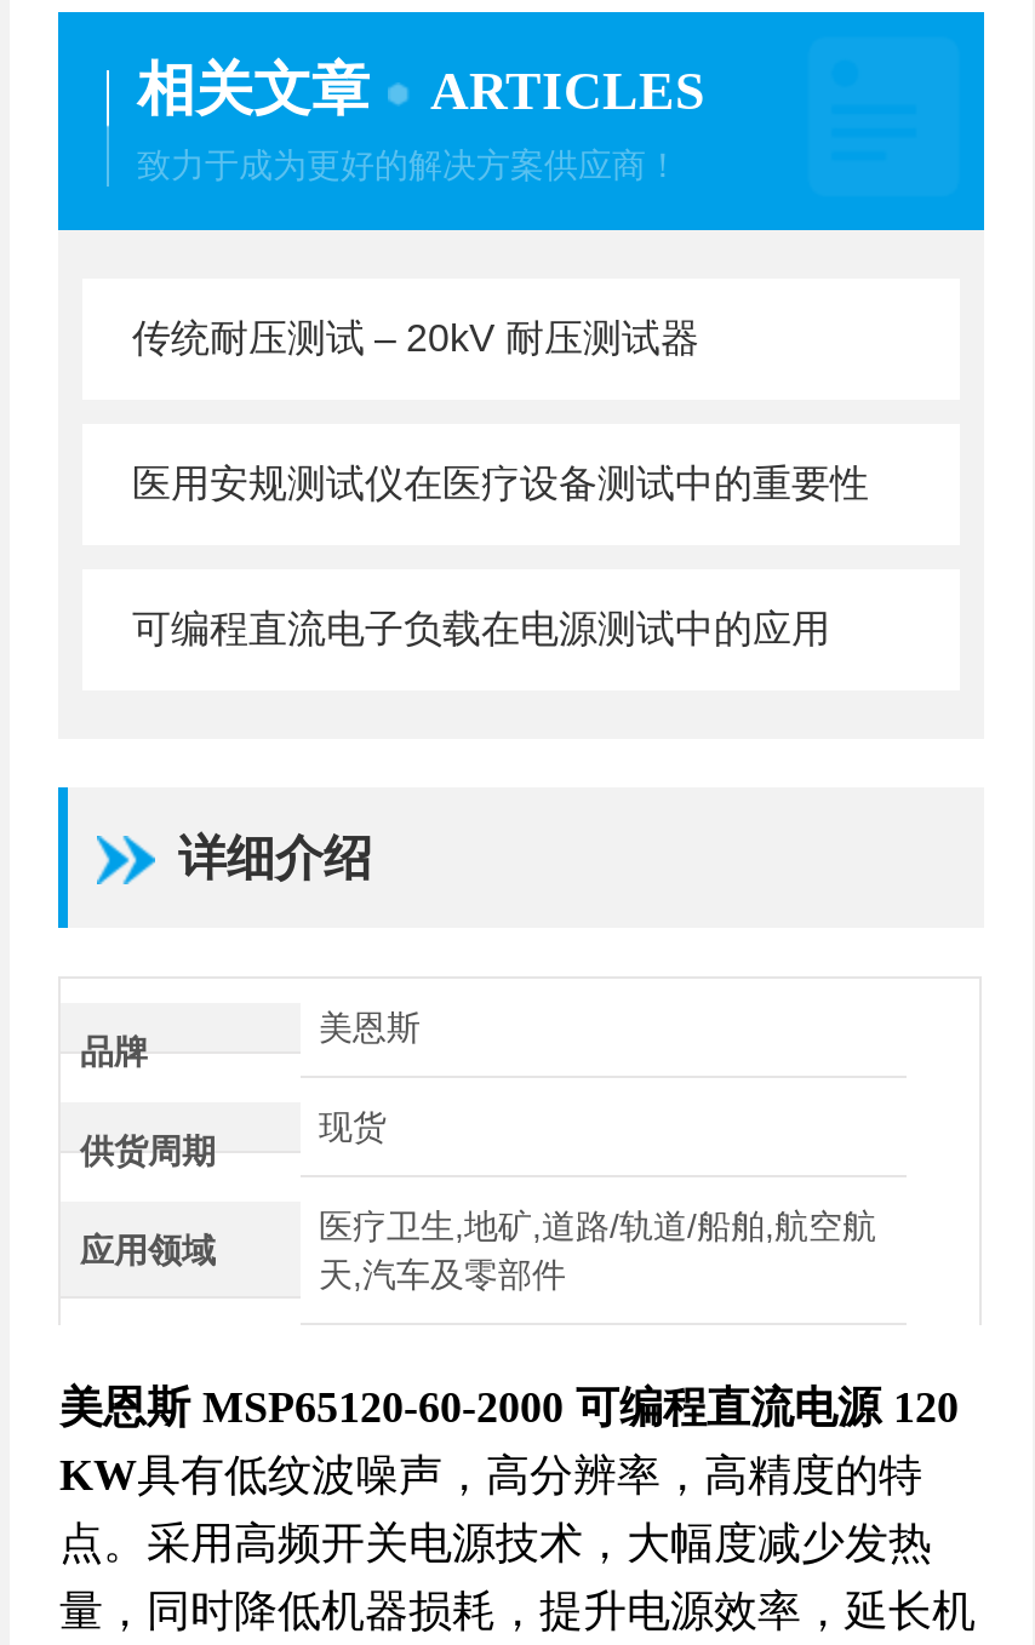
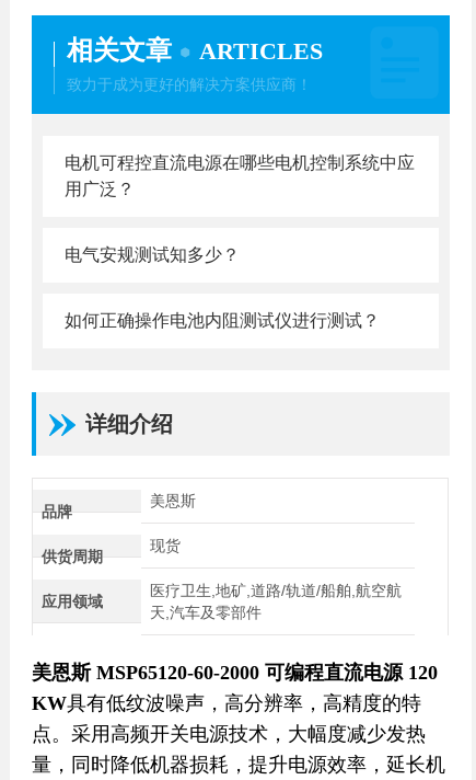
- 传统耐压测试 – 20kV 耐压测试器
+ 电机可程控直流电源在哪些电机控制系统中应
+ 用广泛？

- 医用安规测试仪在医疗设备测试中的重要性
+ 电气安规测试知多少？

- 可编程直流电子负载在电源测试中的应用
+ 如何正确操作电池内阻测试仪进行测试？
